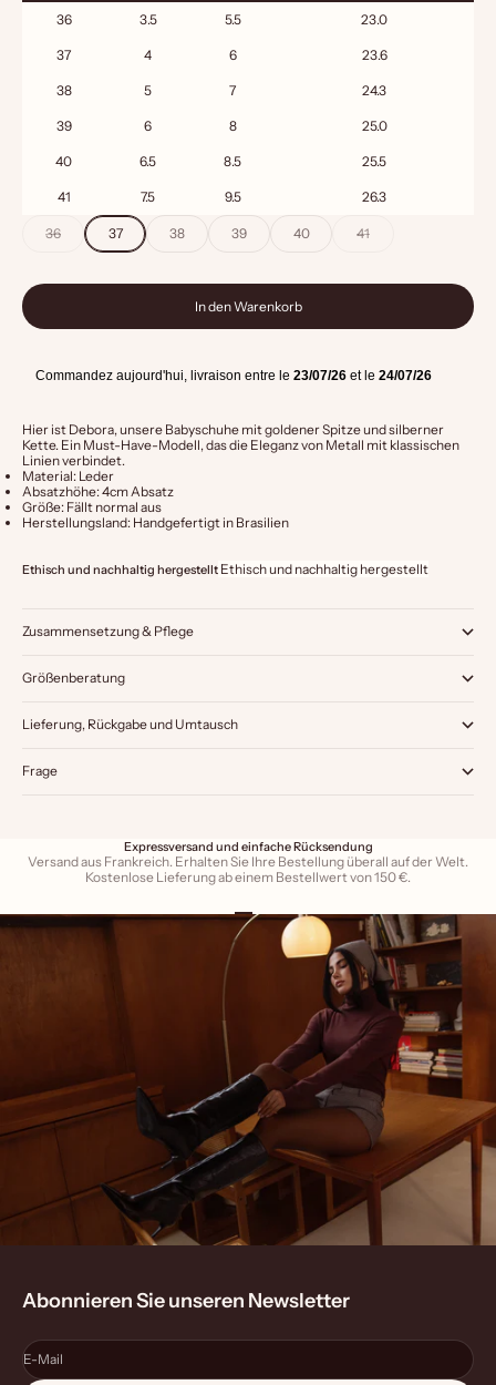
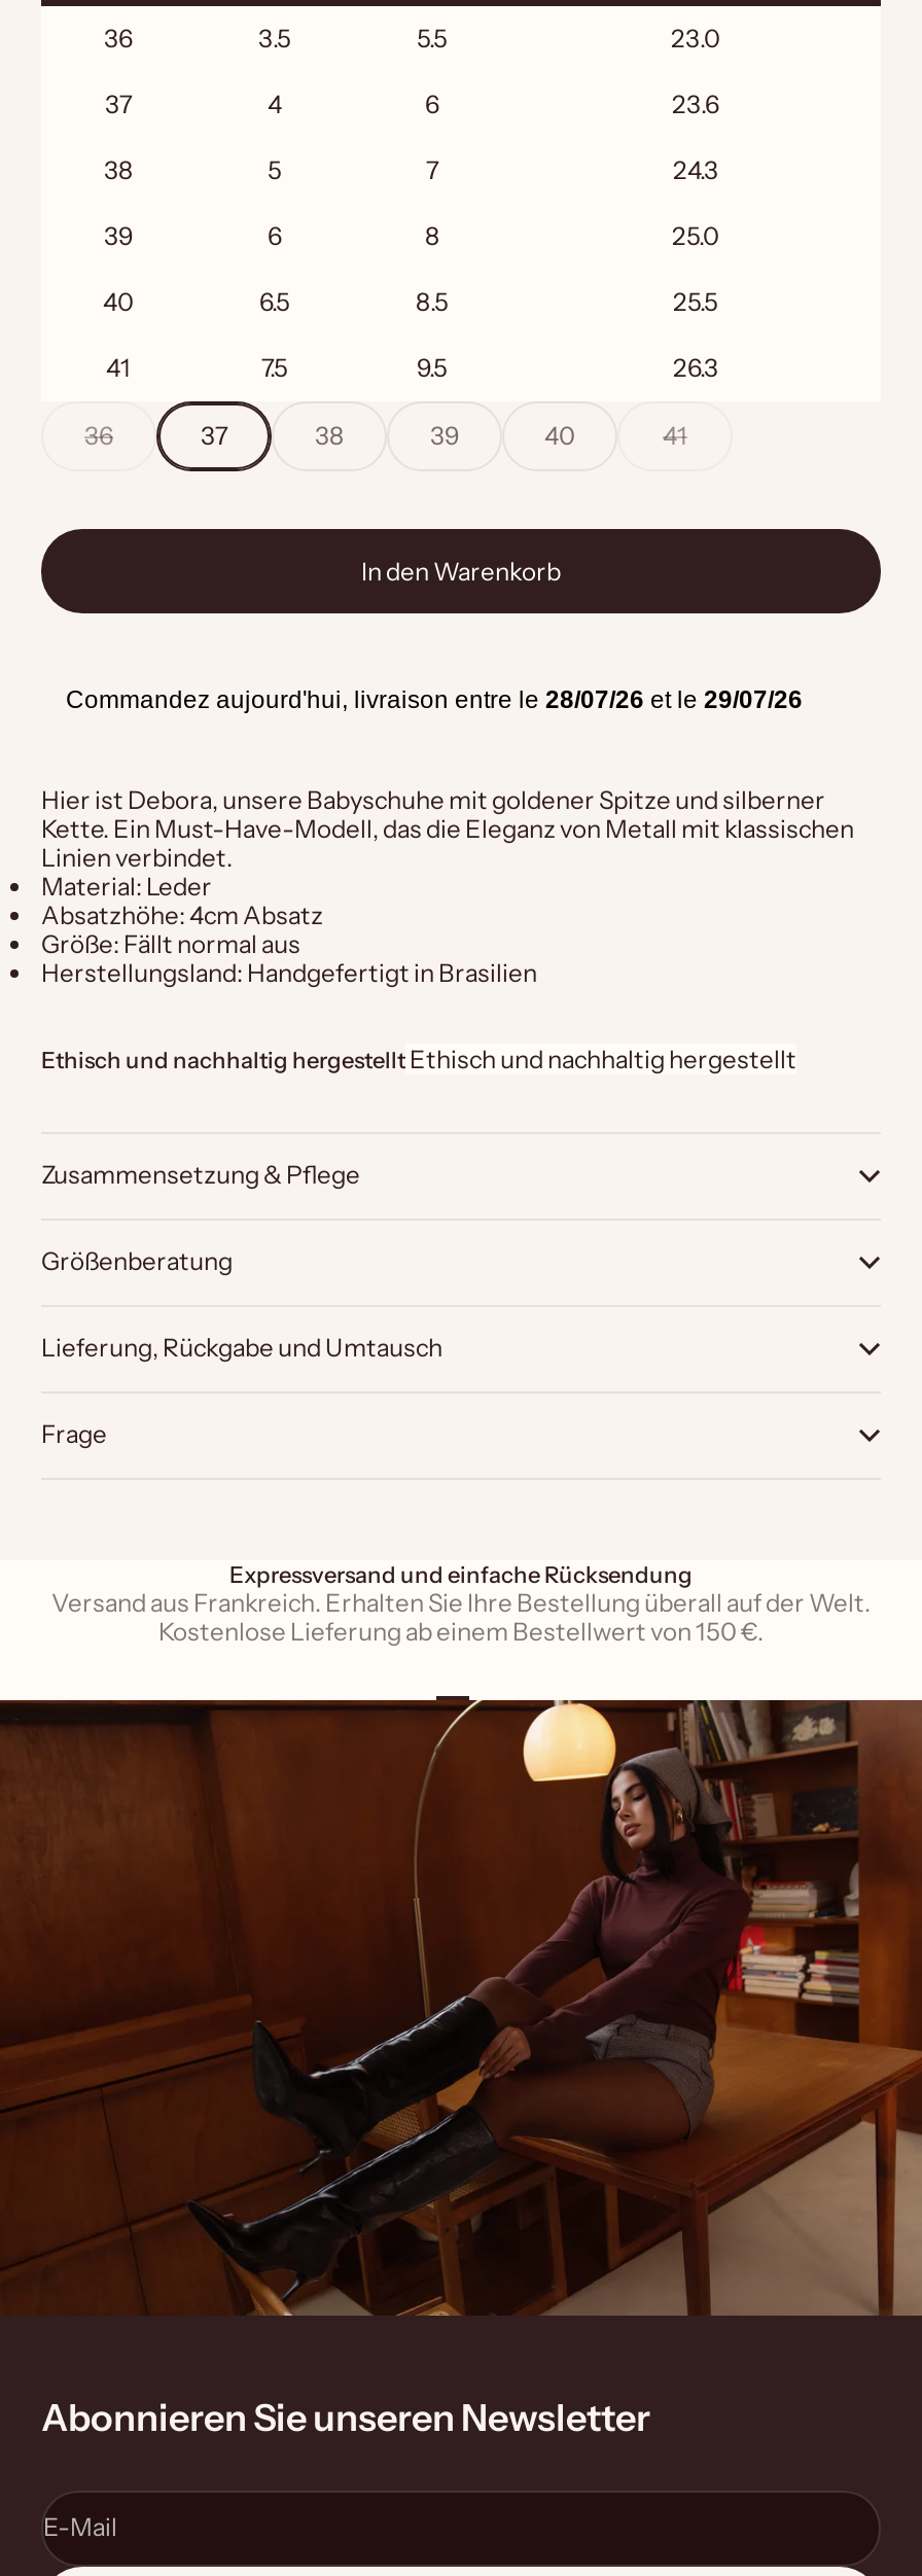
- Commandez aujourd'hui, livraison entre le 23/07/26 et le 24/07/26
+ Commandez aujourd'hui, livraison entre le 28/07/26 et le 29/07/26
